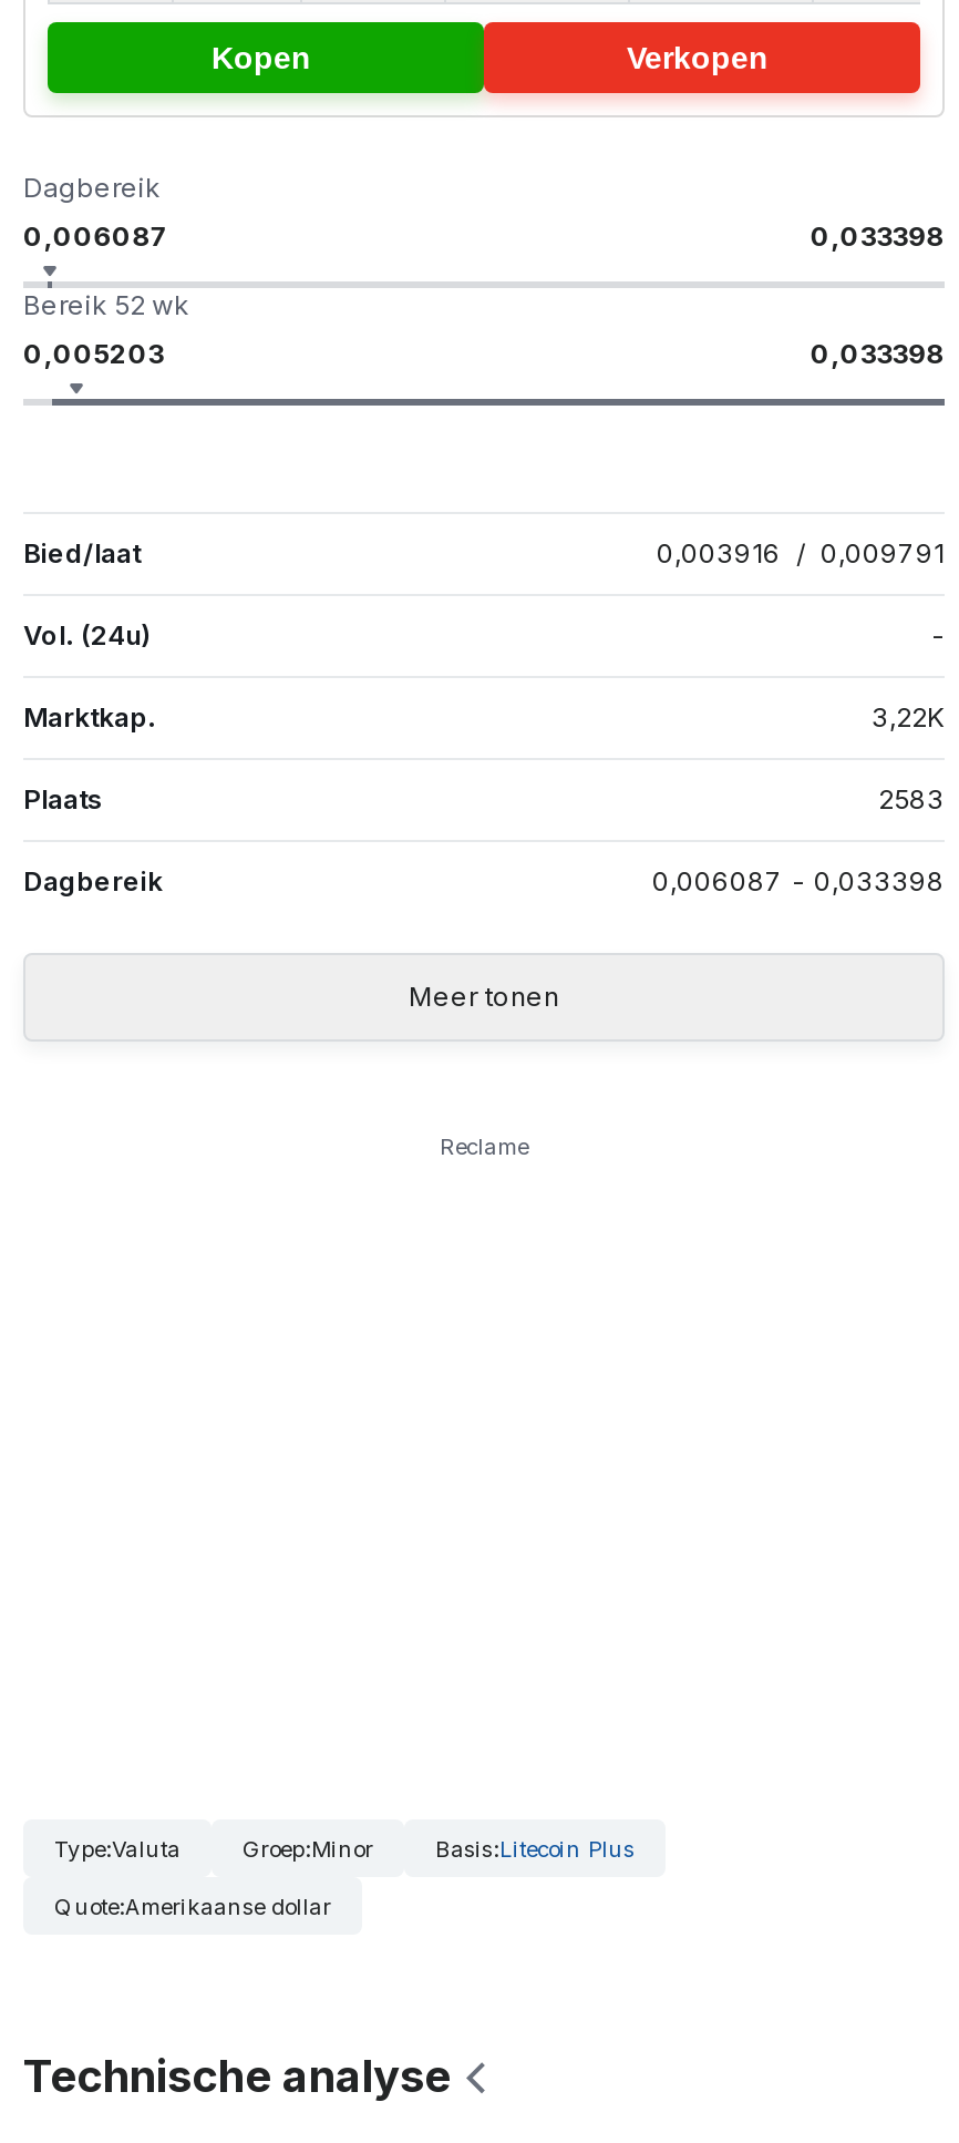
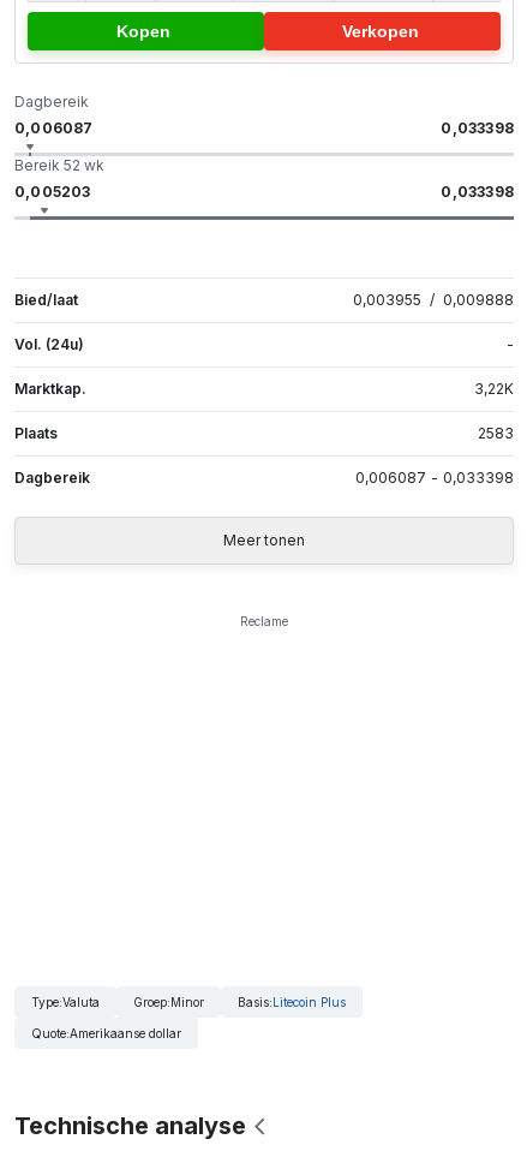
- 0,003916 / 0,009791
+ 0,003955 / 0,009888
